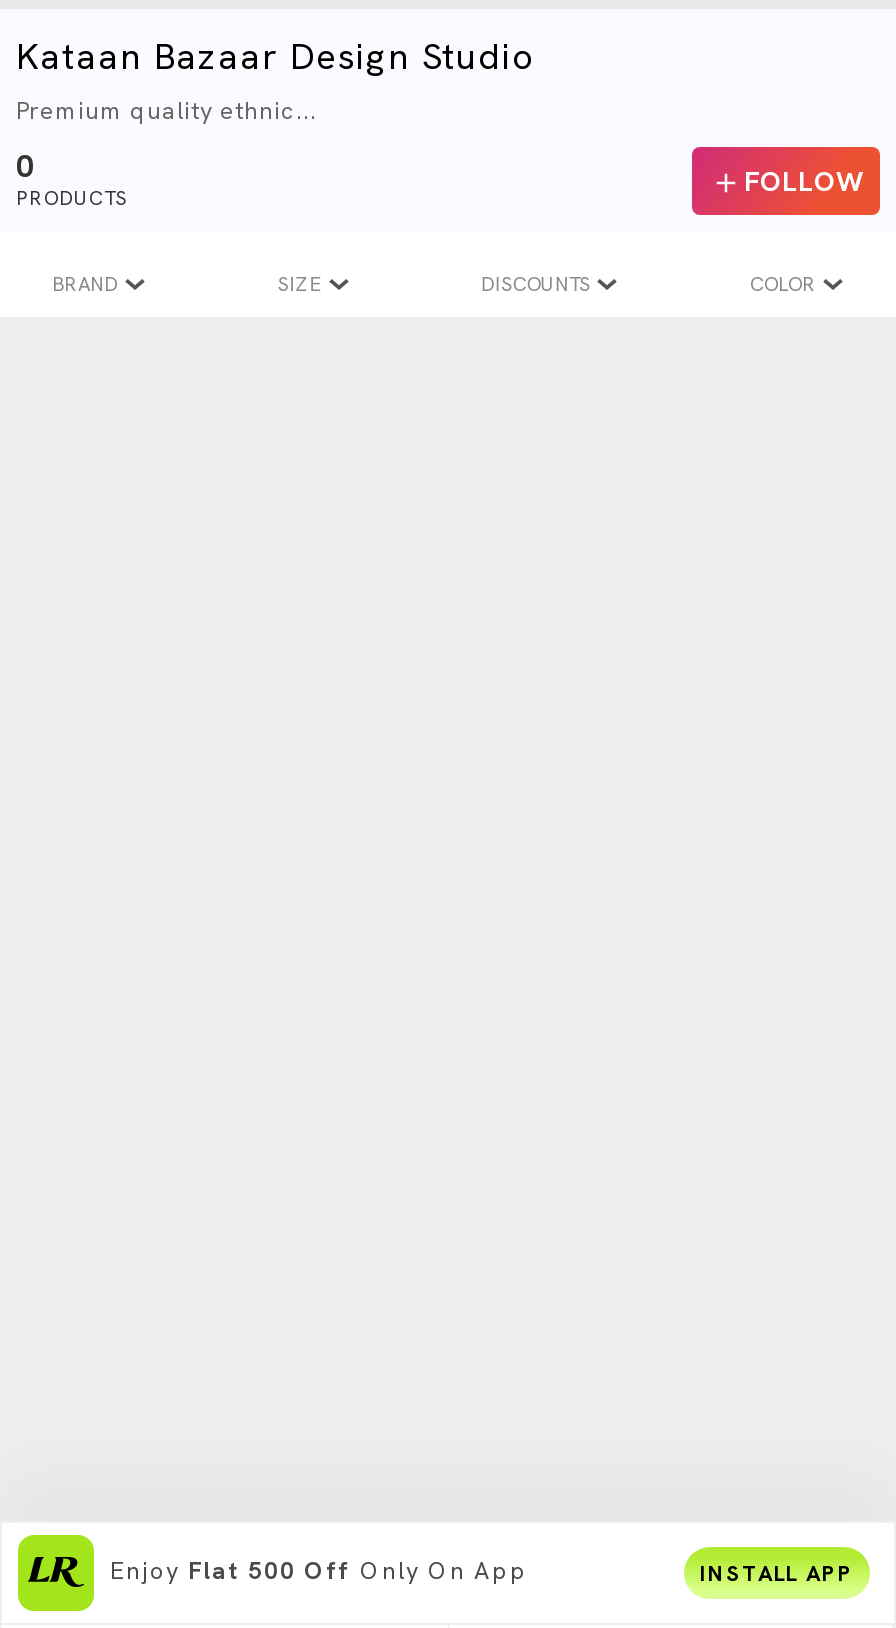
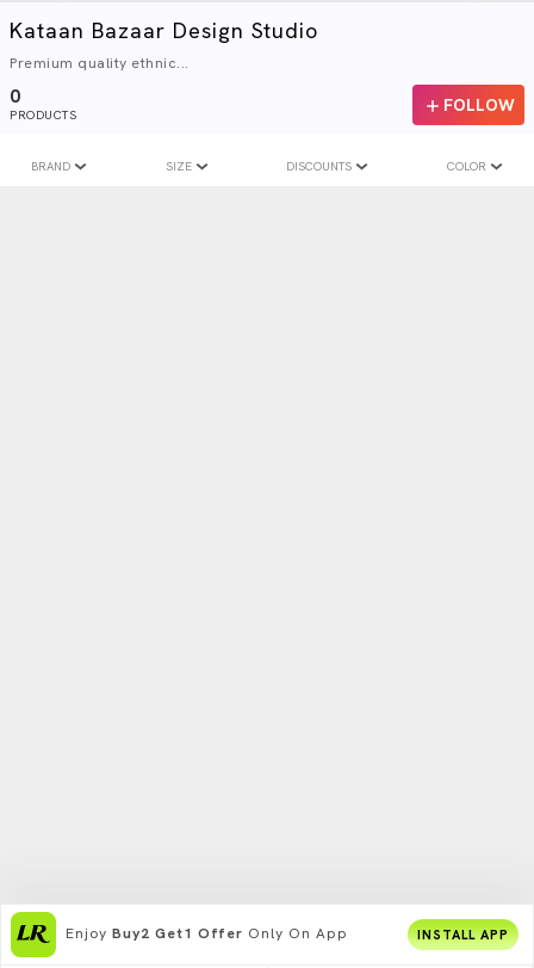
- Enjoy Flat 500 Off Only On App
+ Enjoy Buy2 Get1 Offer Only On App
